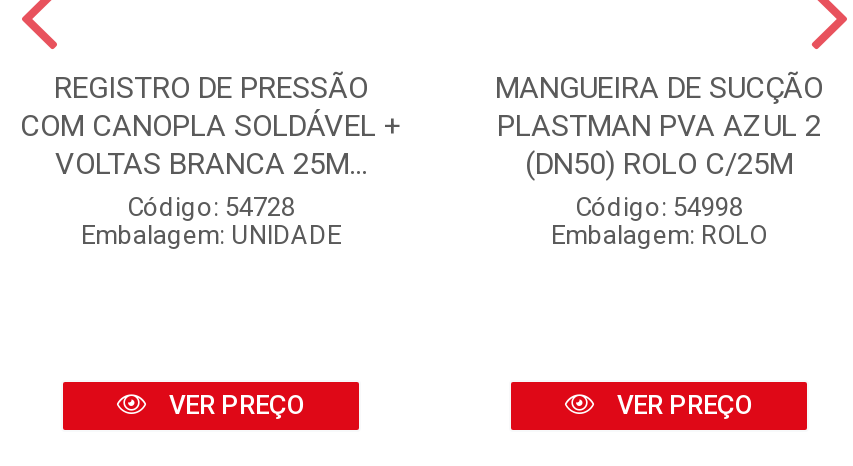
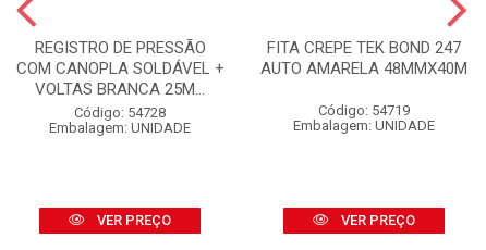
- MANGUEIRA DE SUCÇÃO
- PLASTMAN PVA AZUL 2
- (DN50) ROLO C/25M
- Código: 54998
- Embalagem: ROLO
+ FITA CREPE TEK BOND 247
+ AUTO AMARELA 48MMX40M
+ Código: 54719
+ Embalagem: UNIDADE
